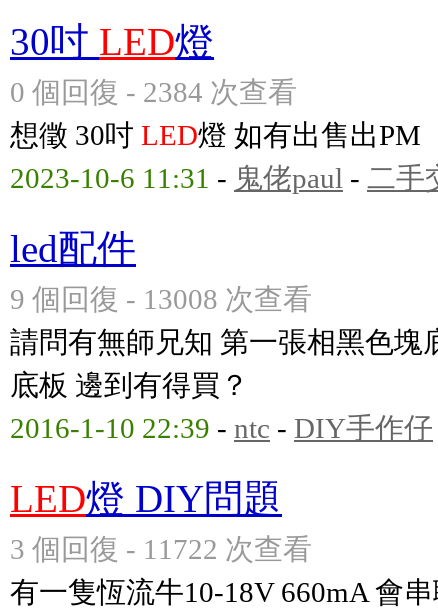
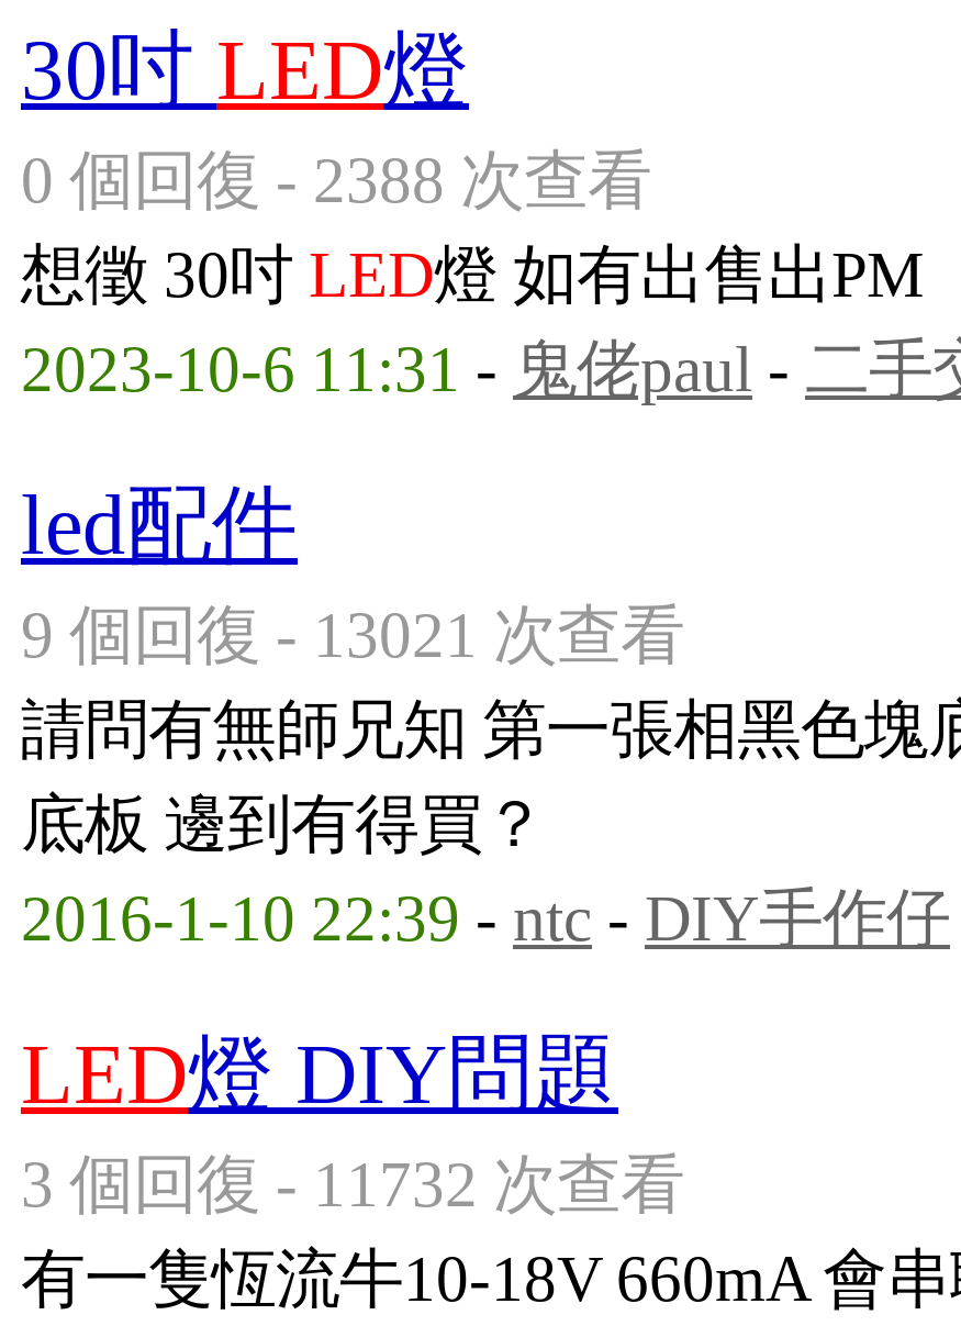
- 0 個回復 - 2384 次查看
+ 0 個回復 - 2388 次查看

- 9 個回復 - 13008 次查看
+ 9 個回復 - 13021 次查看

- 3 個回復 - 11722 次查看
+ 3 個回復 - 11732 次查看
